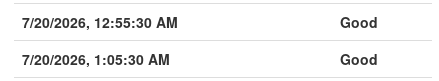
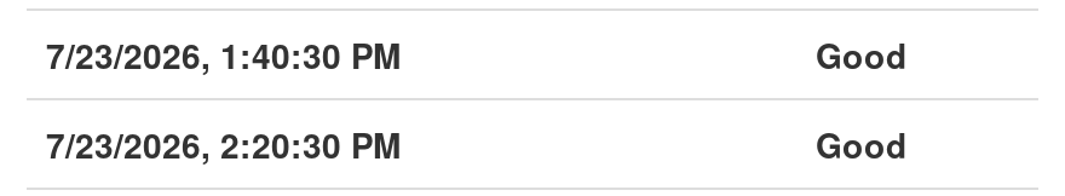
- 7/20/2026, 12:55:30 AM
+ 7/23/2026, 1:40:30 PM

- 7/20/2026, 1:05:30 AM
+ 7/23/2026, 2:20:30 PM
